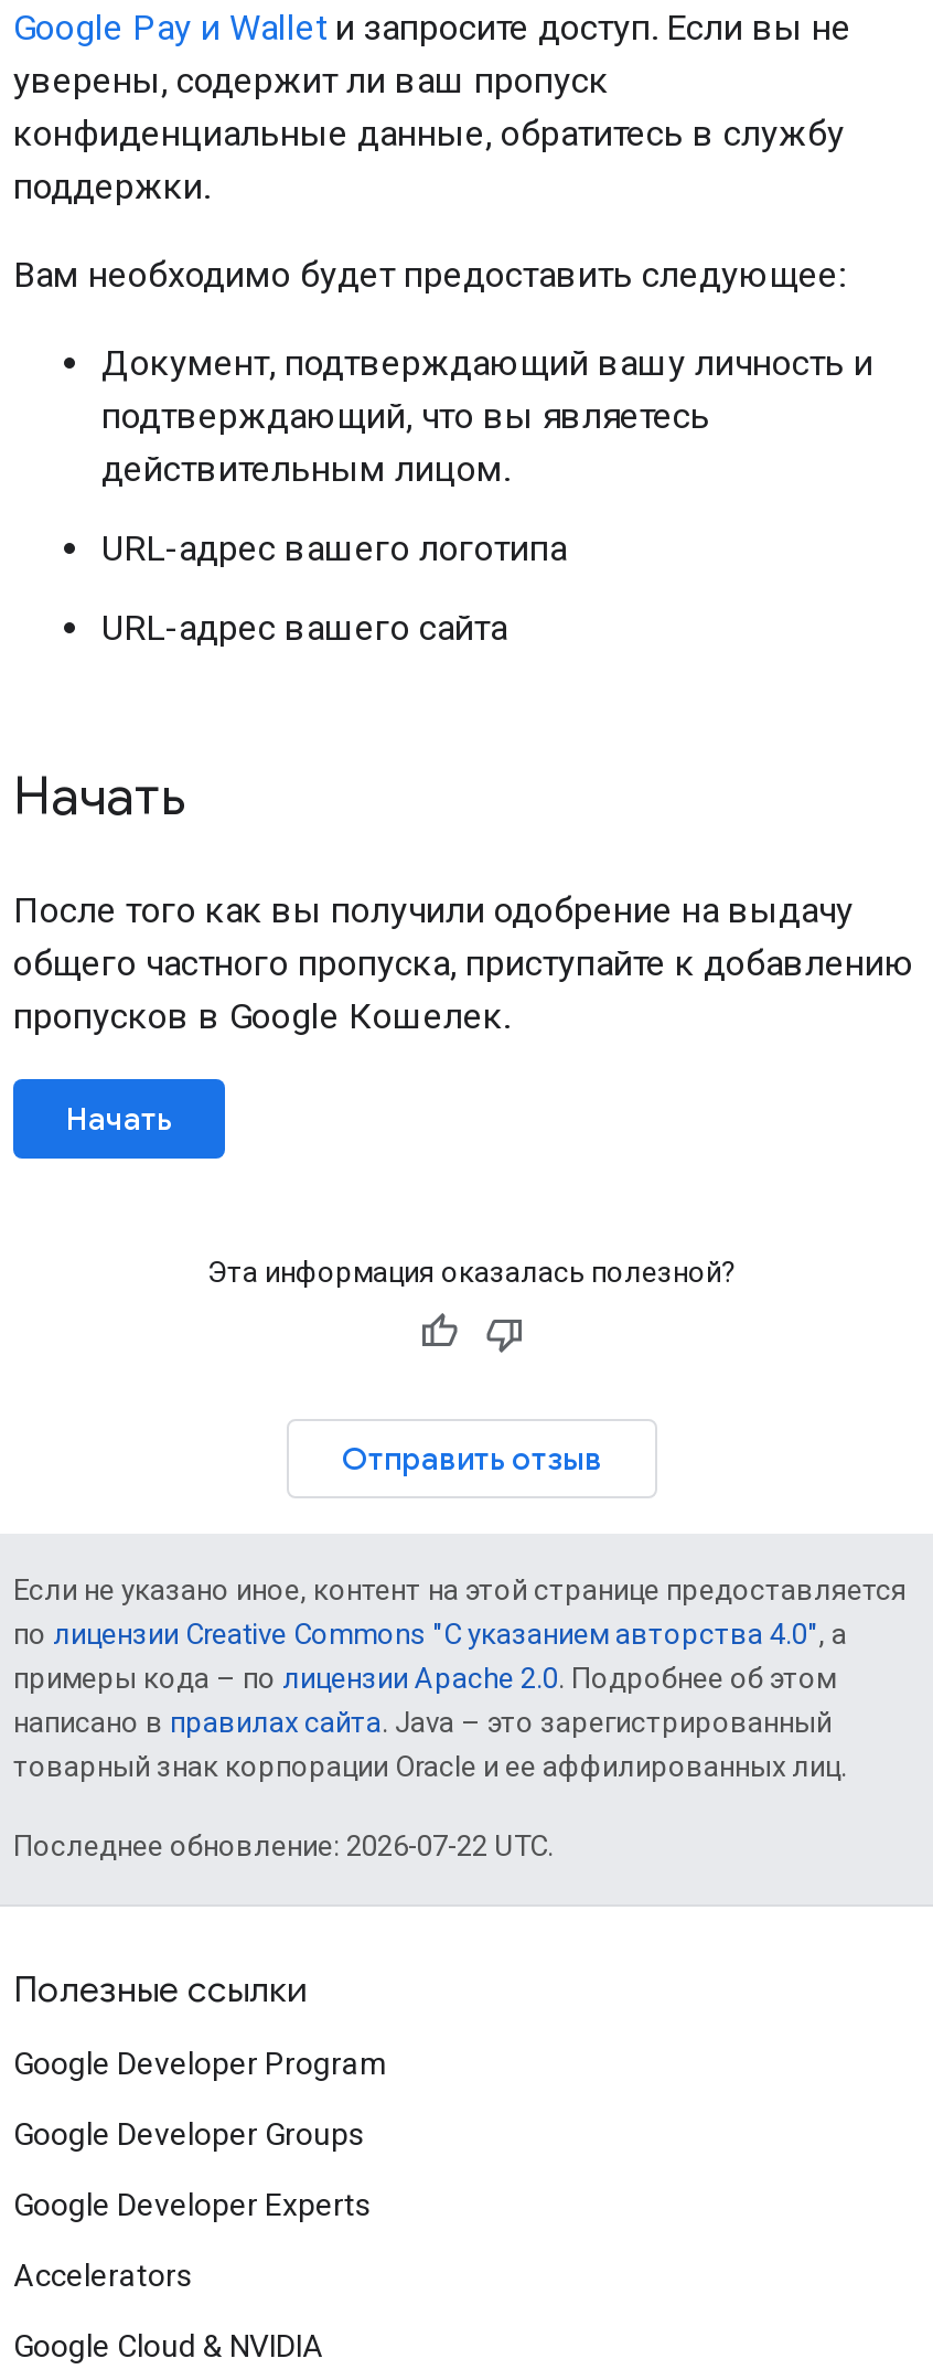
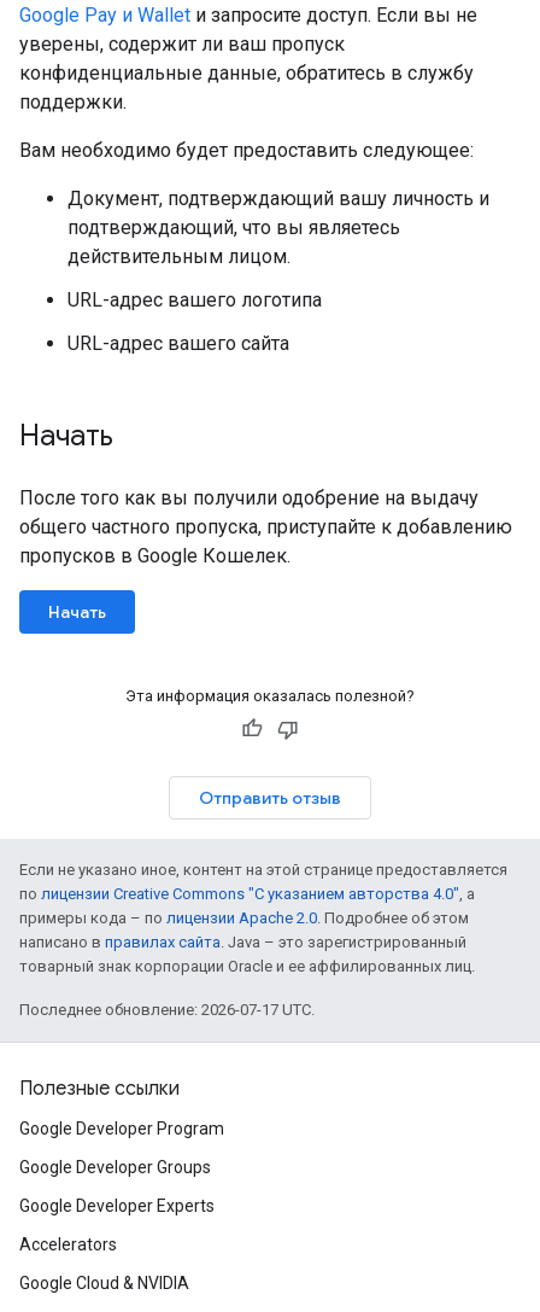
- Последнее обновление: 2026-07-22 UTC.
+ Последнее обновление: 2026-07-17 UTC.
